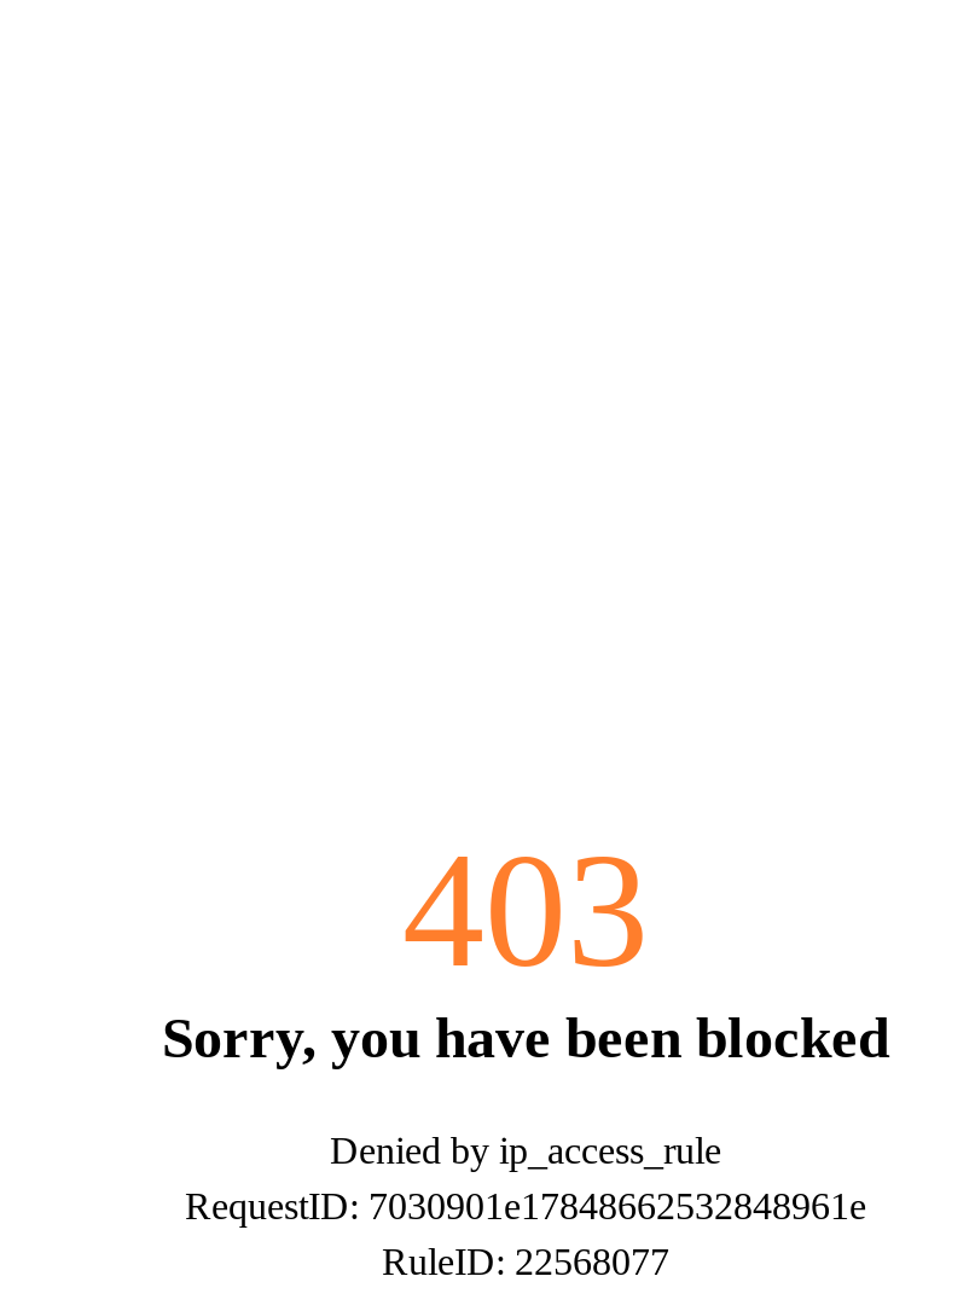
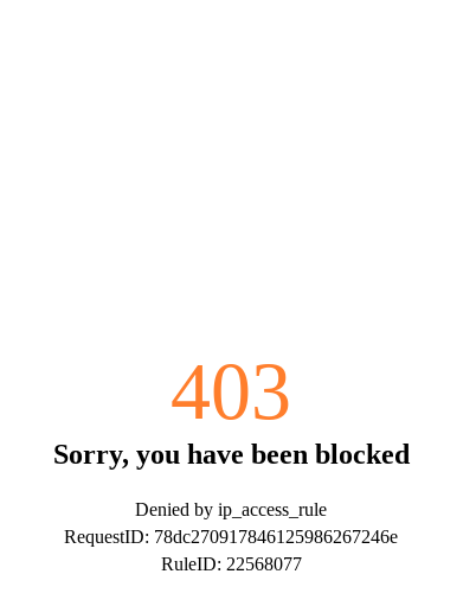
- RequestID: 7030901e17848662532848961e
+ RequestID: 78dc270917846125986267246e
